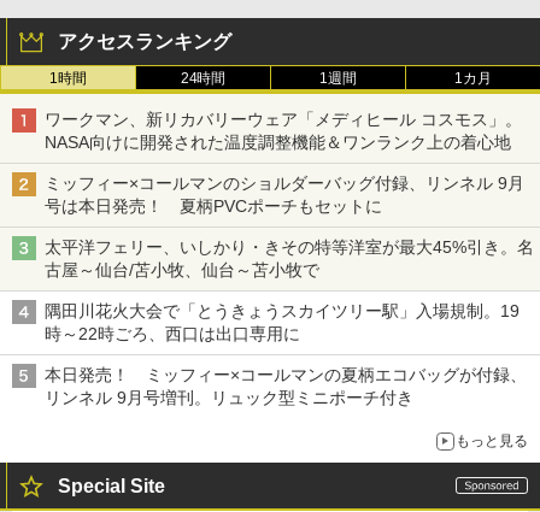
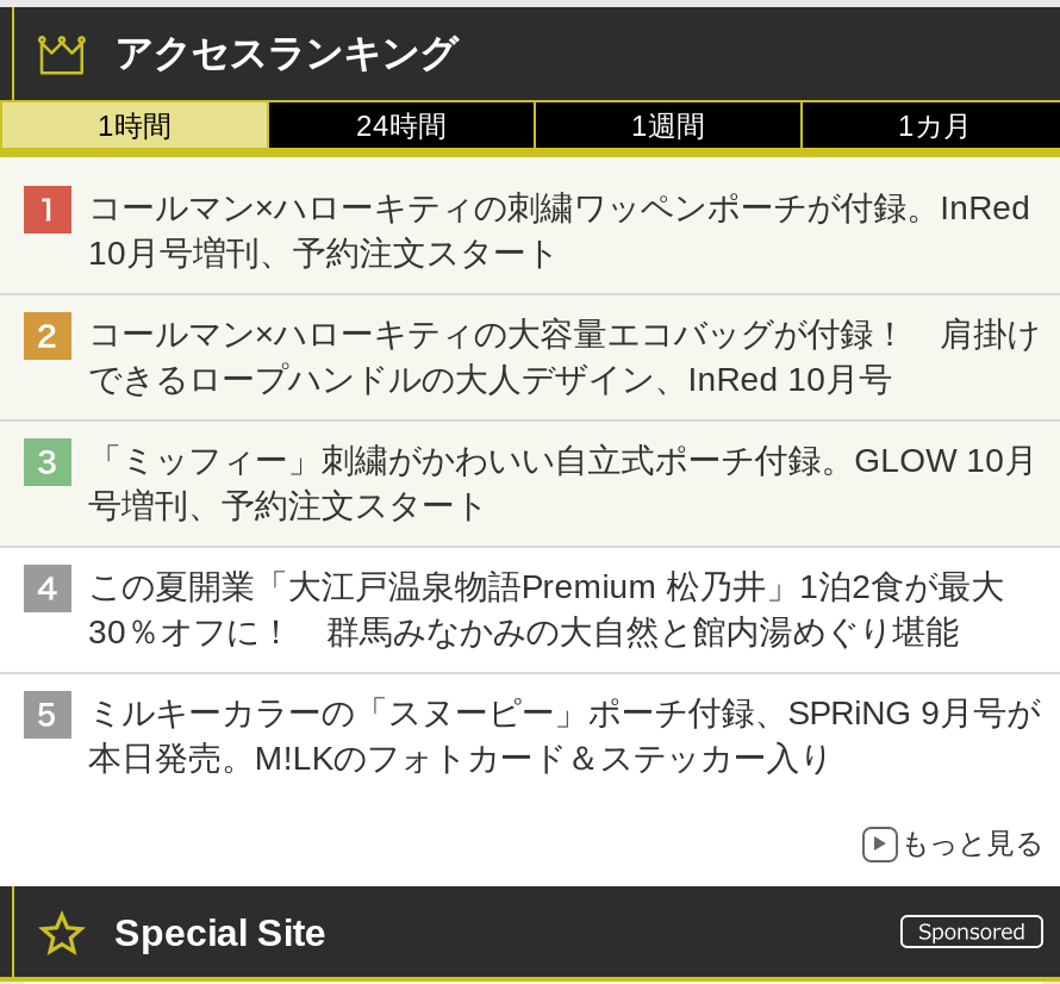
- ワークマン、新リカバリーウェア「メディヒール コスモス」。
- NASA向けに開発された温度調整機能＆ワンランク上の着心地
+ コールマン×ハローキティの刺繍ワッペンポーチが付録。InRed
+ 10月号増刊、予約注文スタート

- ミッフィー×コールマンのショルダーバッグ付録、リンネル 9月
- 号は本日発売！ 夏柄PVCポーチもセットに
+ コールマン×ハローキティの大容量エコバッグが付録！ 肩掛け
+ できるロープハンドルの大人デザイン、InRed 10月号

- 太平洋フェリー、いしかり・きその特等洋室が最大45%引き。名
- 古屋～仙台/苫小牧、仙台～苫小牧で
+ 「ミッフィー」刺繍がかわいい自立式ポーチ付録。GLOW 10月
+ 号増刊、予約注文スタート

- 隅田川花火大会で「とうきょうスカイツリー駅」入場規制。19
- 時～22時ごろ、西口は出口専用に
+ この夏開業「大江戸温泉物語Premium 松乃井」1泊2食が最大
+ 30％オフに！ 群馬みなかみの大自然と館内湯めぐり堪能

- 本日発売！ ミッフィー×コールマンの夏柄エコバッグが付録、
- リンネル 9月号増刊。リュック型ミニポーチ付き
+ ミルキーカラーの「スヌーピー」ポーチ付録、SPRiNG 9月号が
+ 本日発売。M!LKのフォトカード＆ステッカー入り
